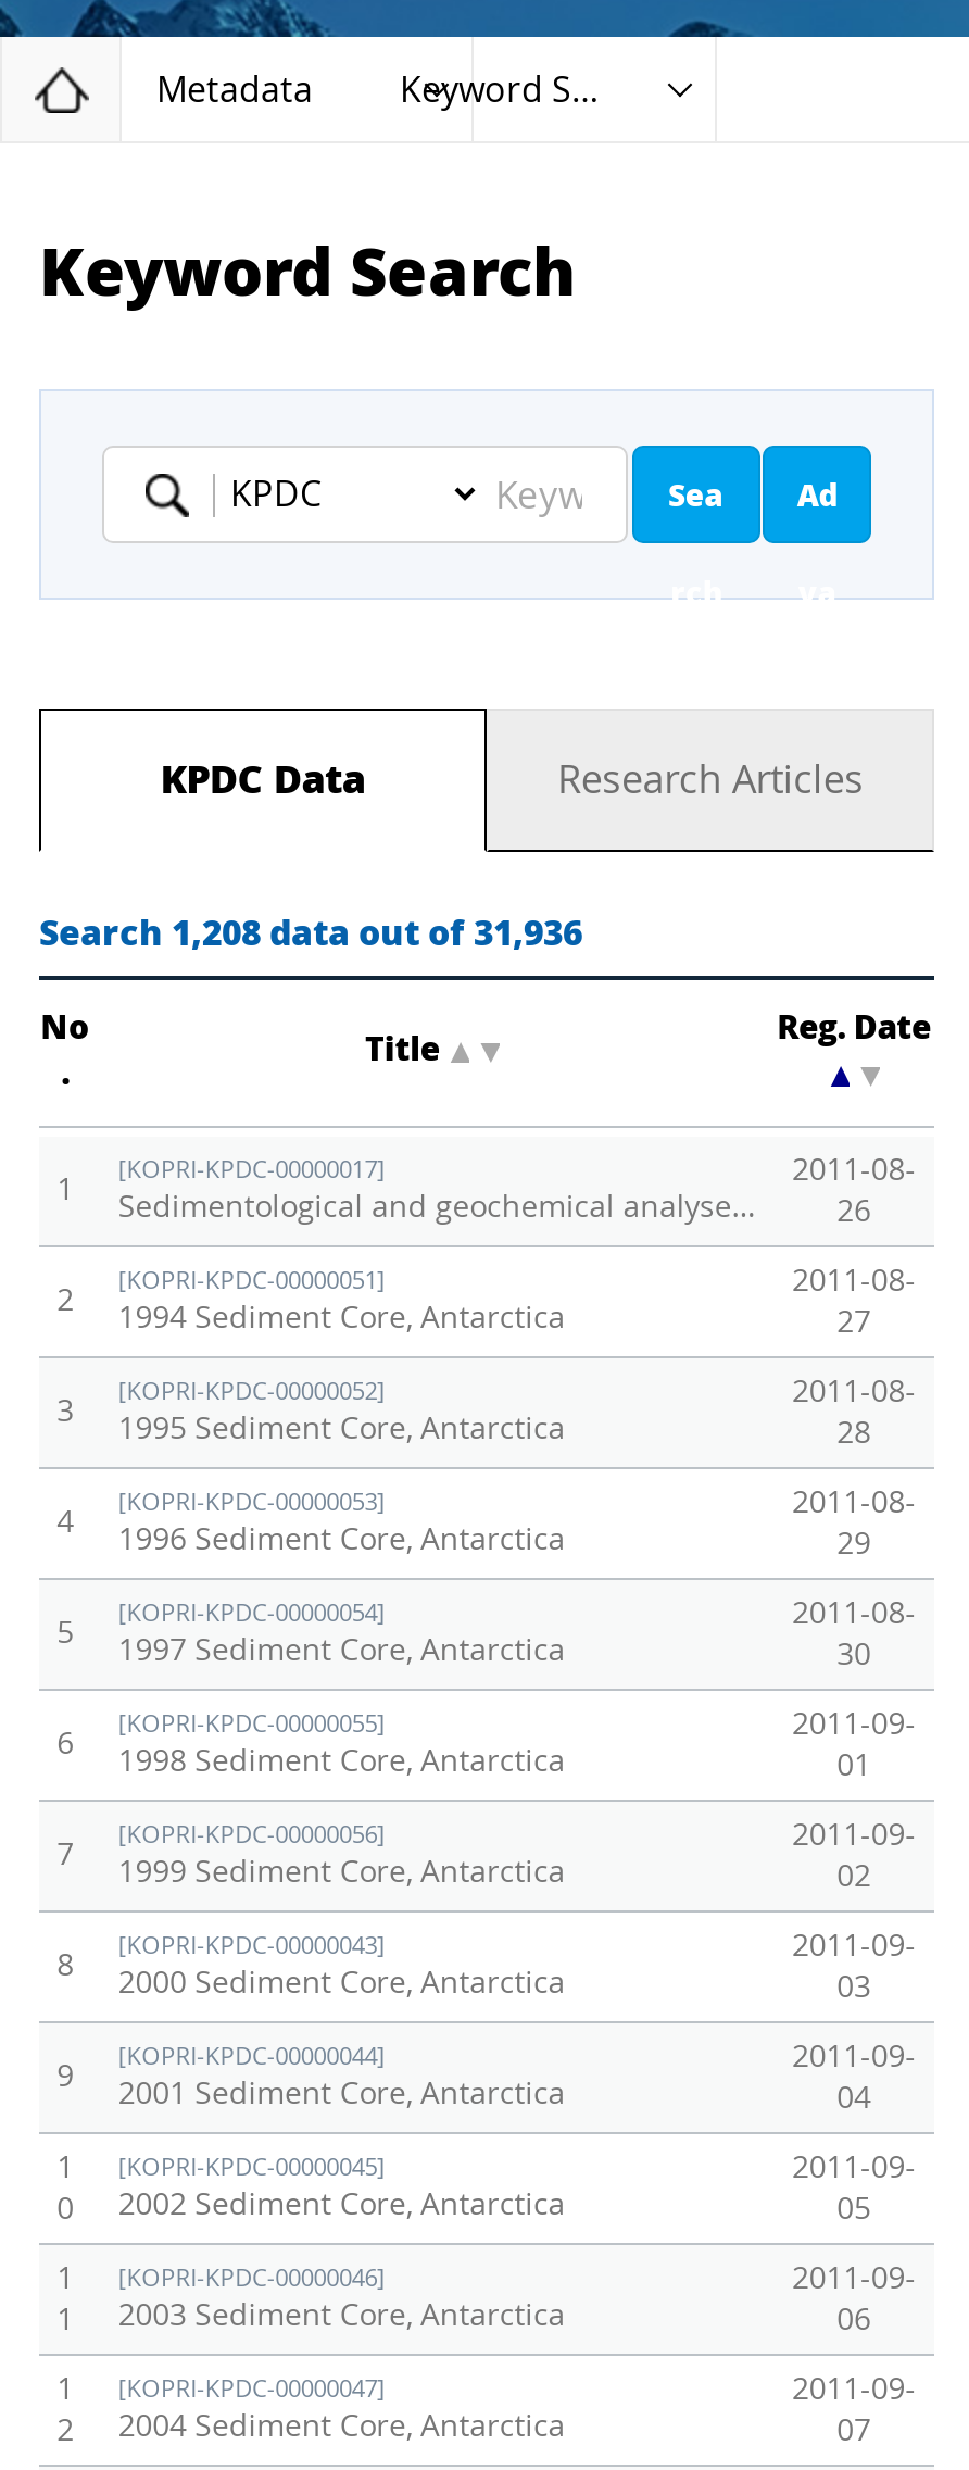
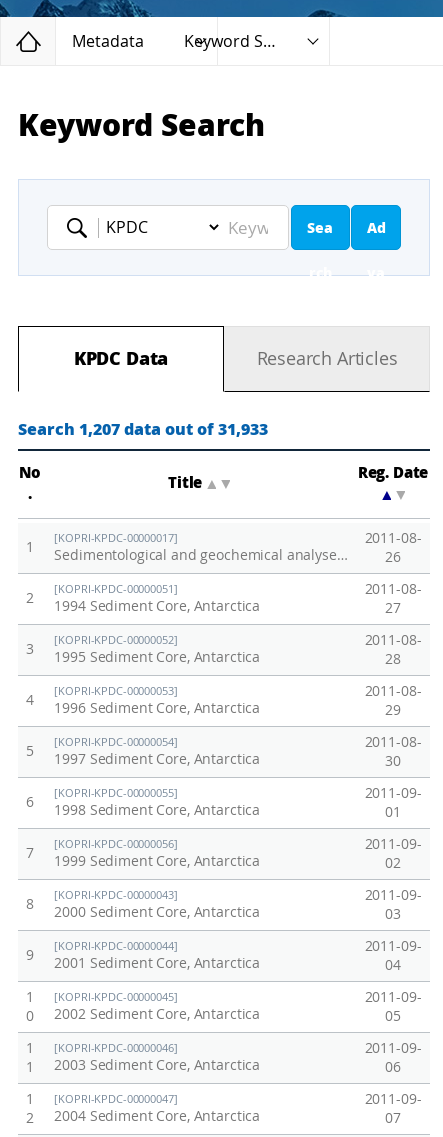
- Search 1,208 data out of 31,936
+ Search 1,207 data out of 31,933
